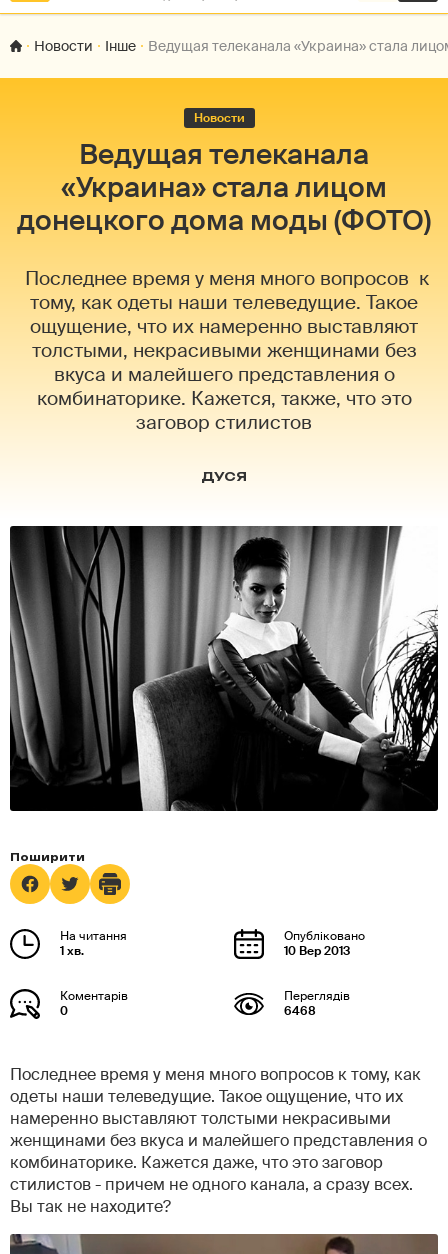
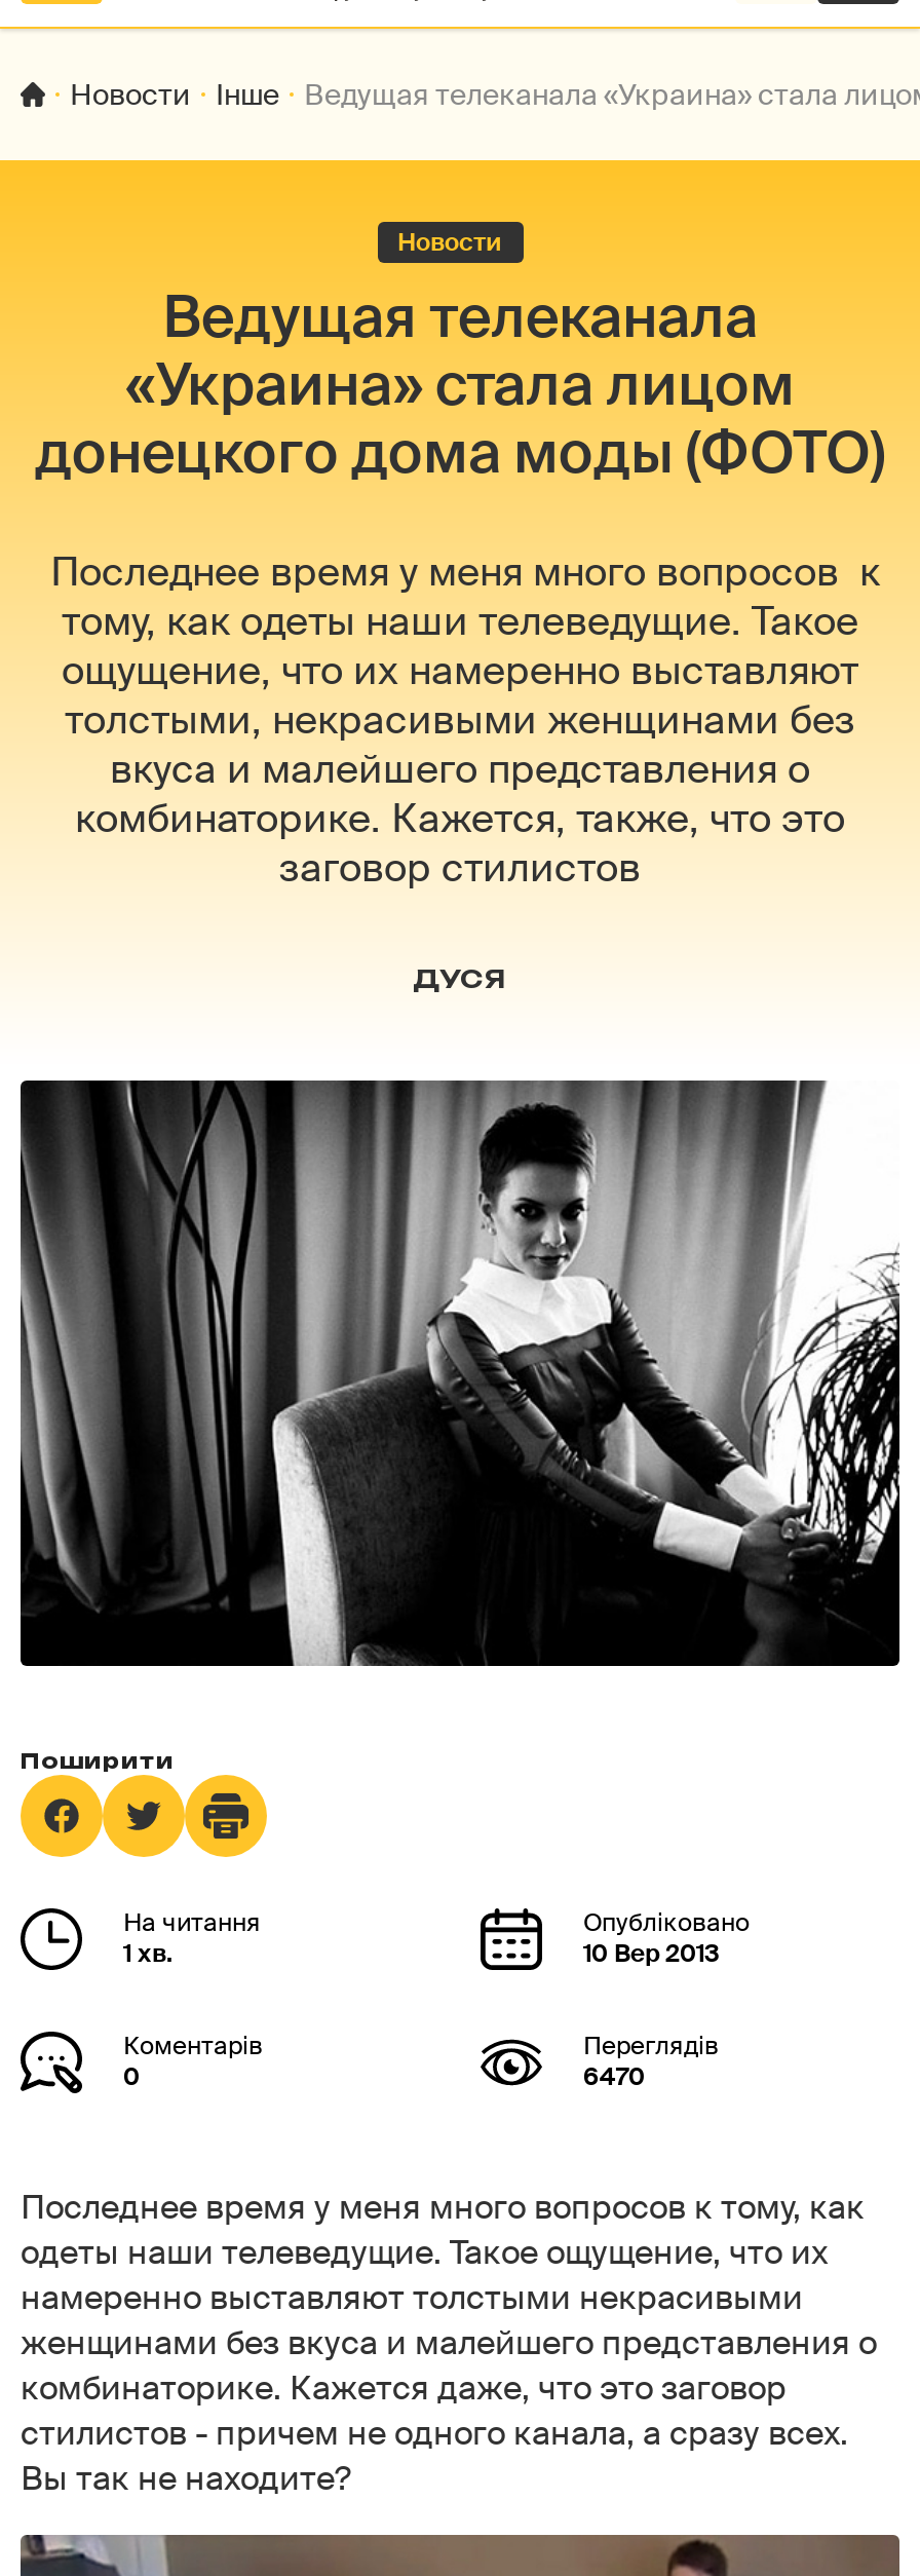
- 6468
+ 6470
